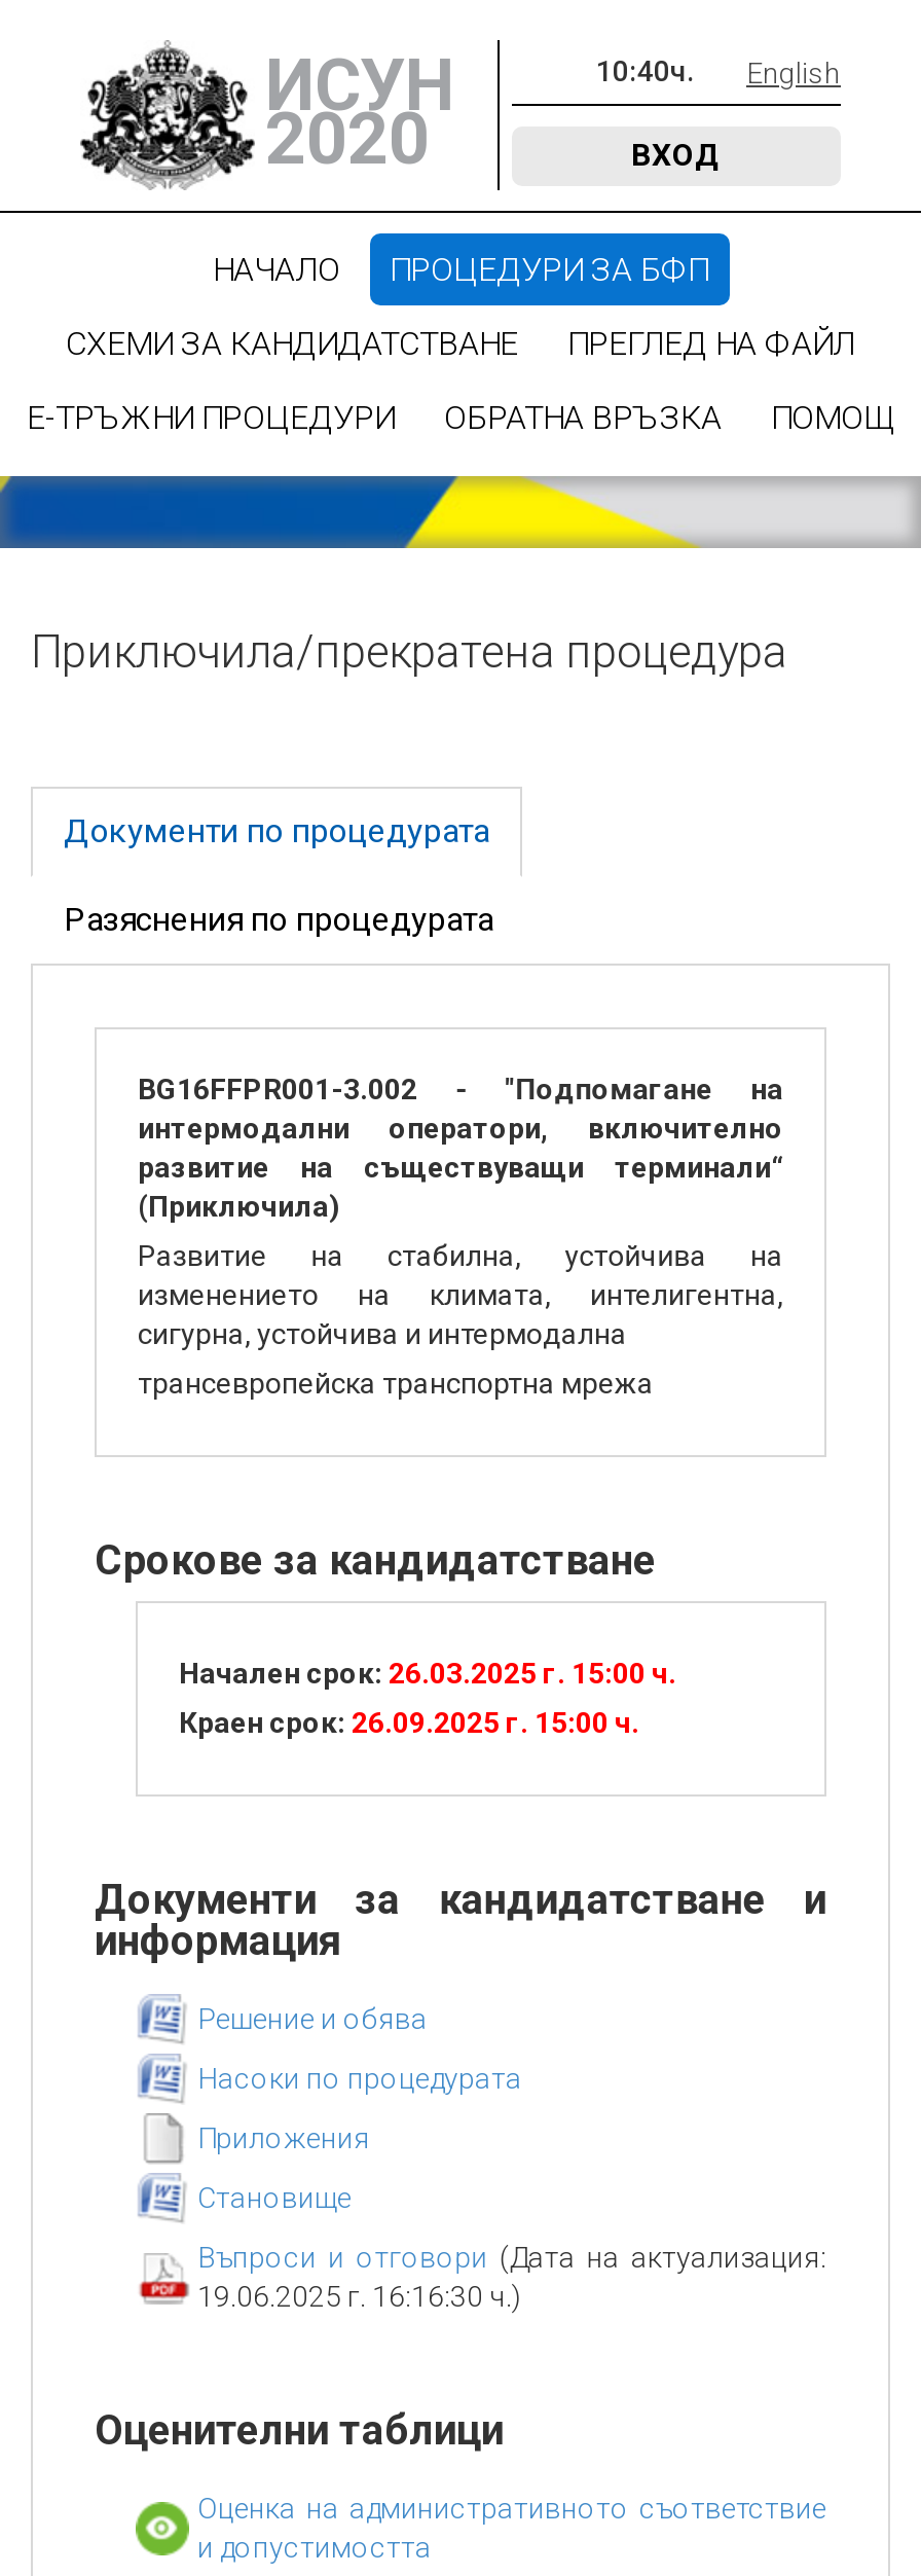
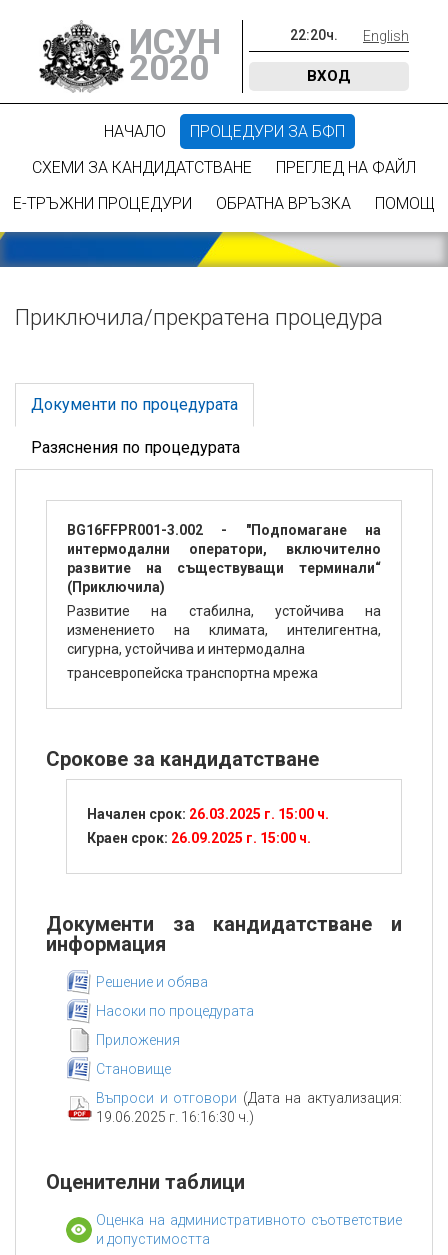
- 10:40ч. English
+ 22:20ч. English
